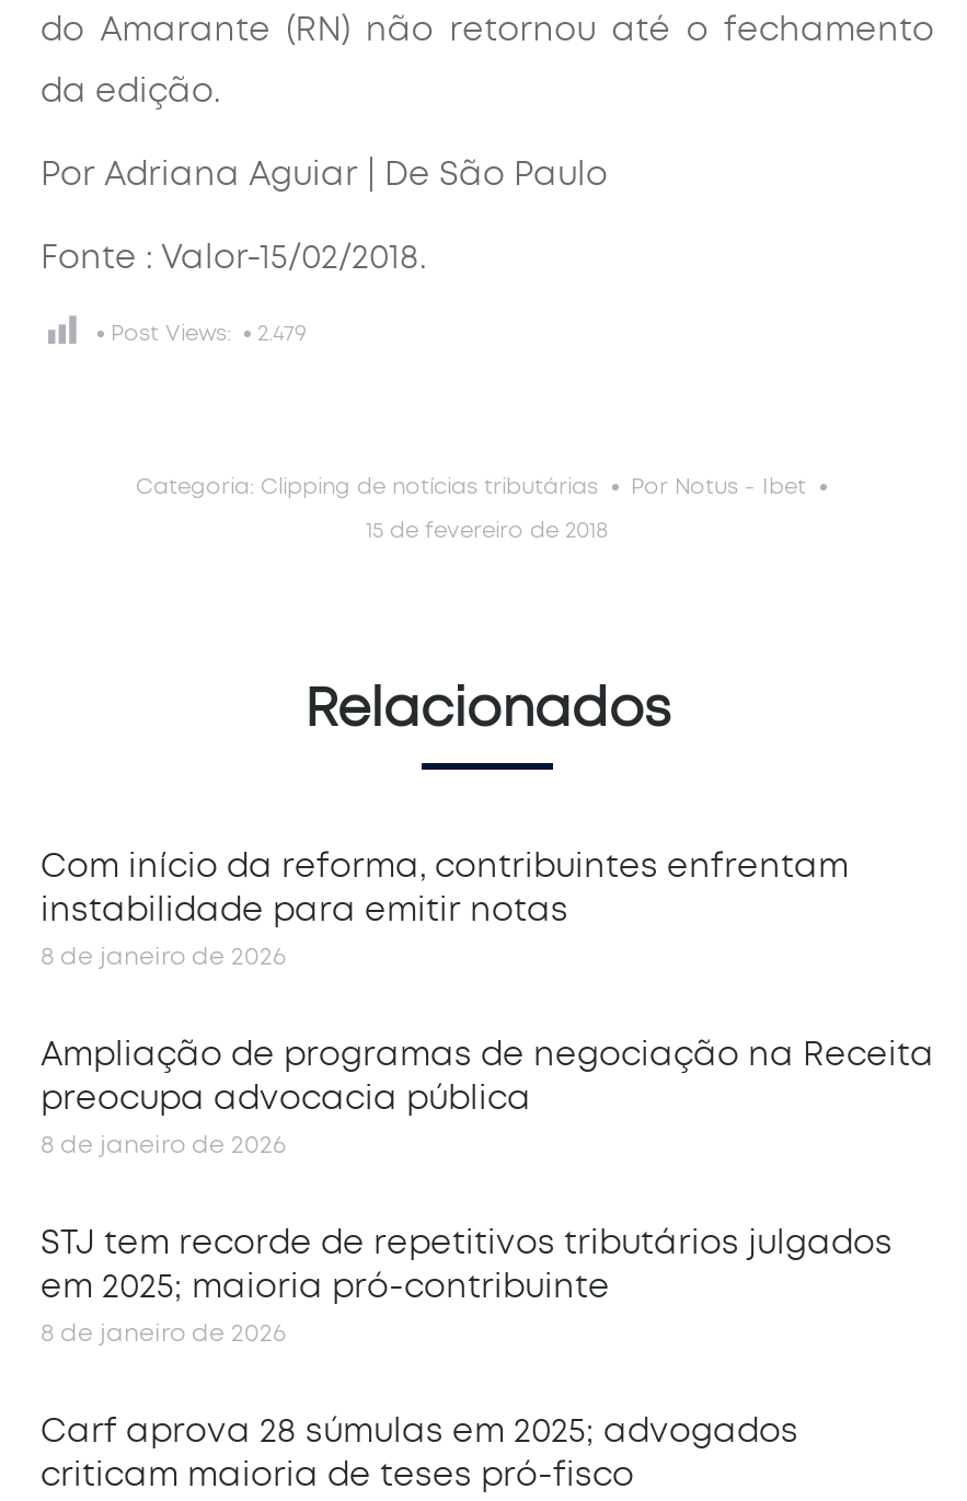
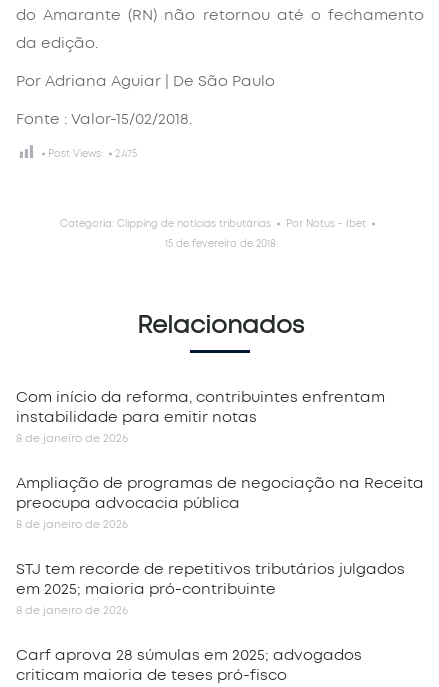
- Post Views: 2.479
+ Post Views: 2.475
